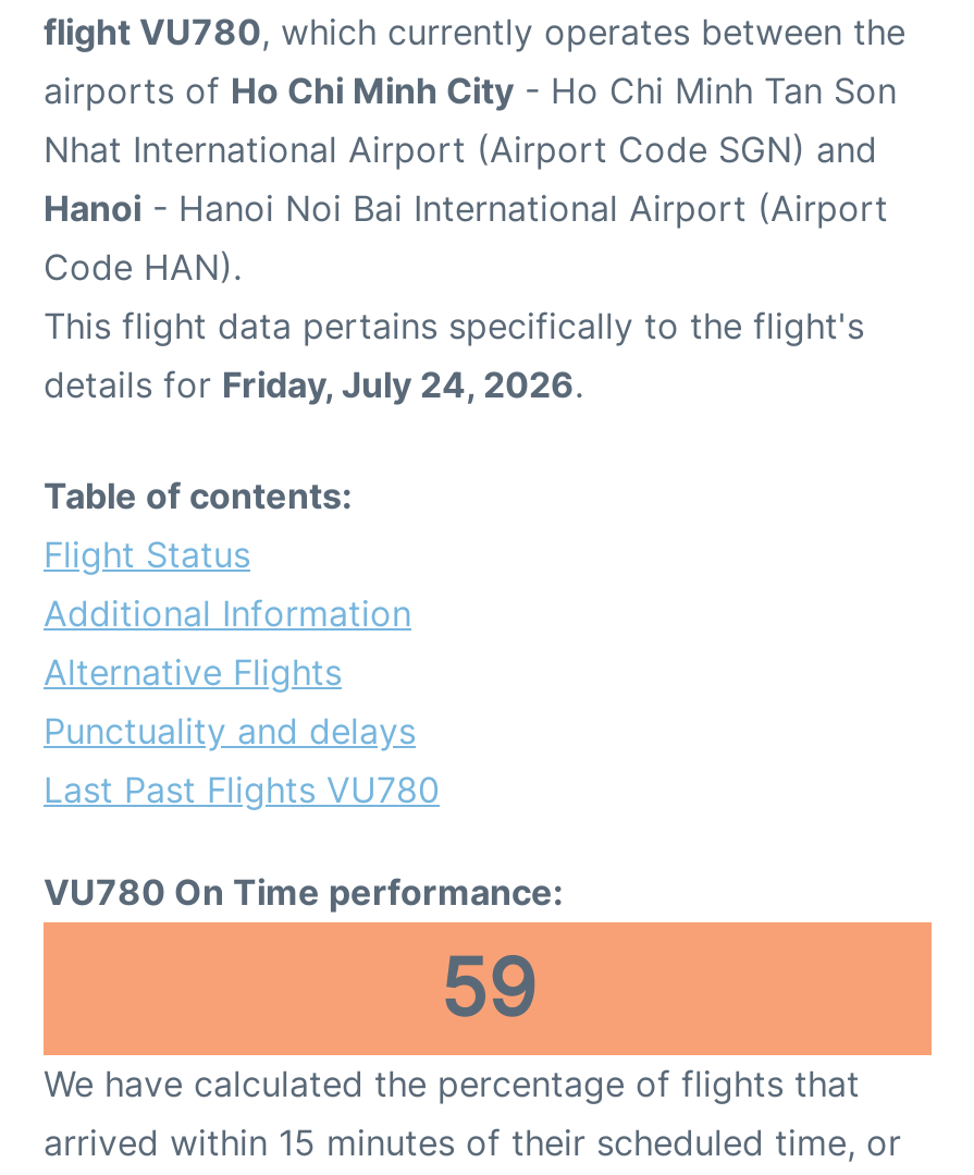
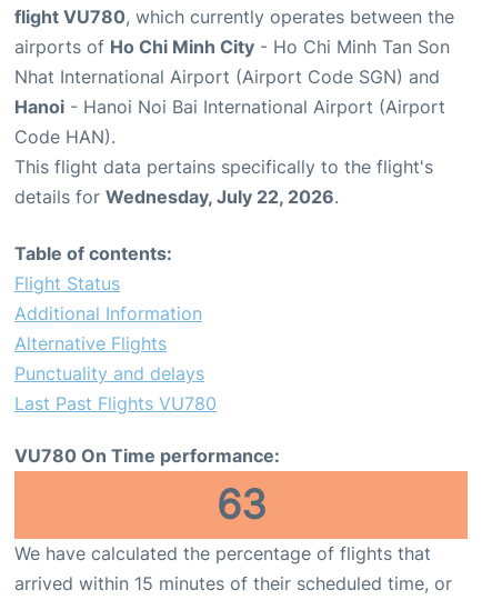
- details for Friday, July 24, 2026.
+ details for Wednesday, July 22, 2026.

- 59
+ 63
